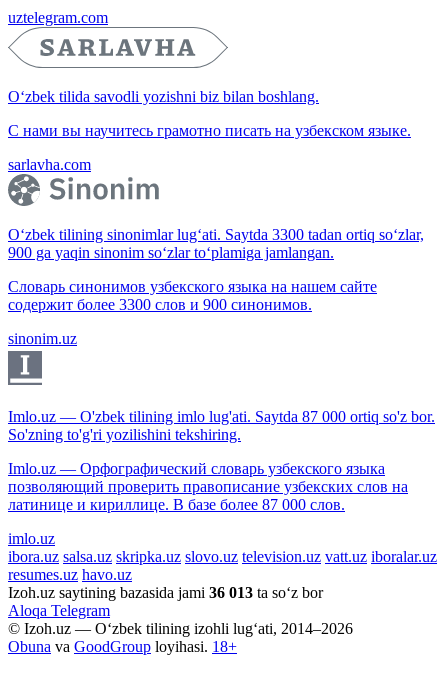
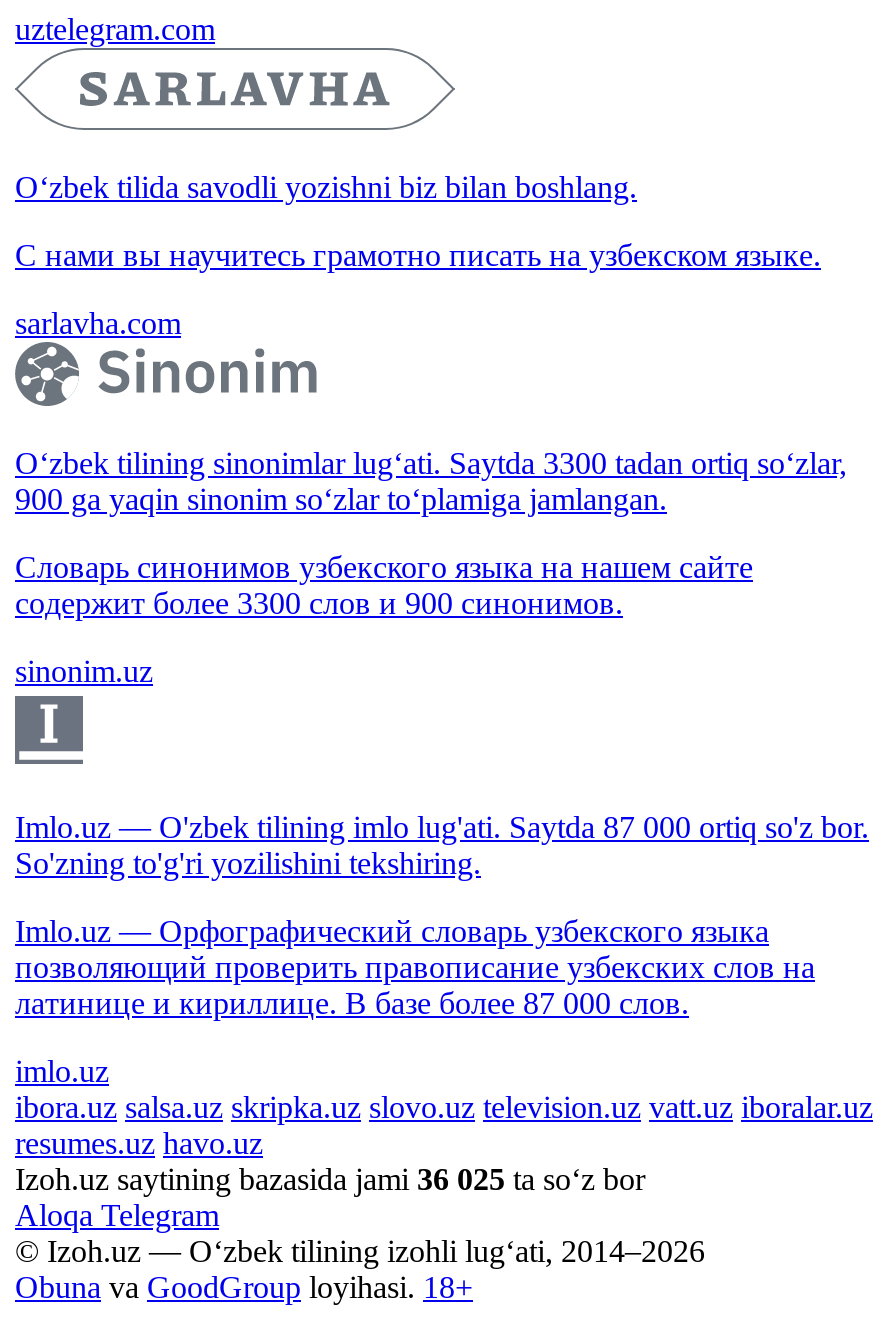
- Izoh.uz saytining bazasida jami 36 013 ta so‘z bor
+ Izoh.uz saytining bazasida jami 36 025 ta so‘z bor
